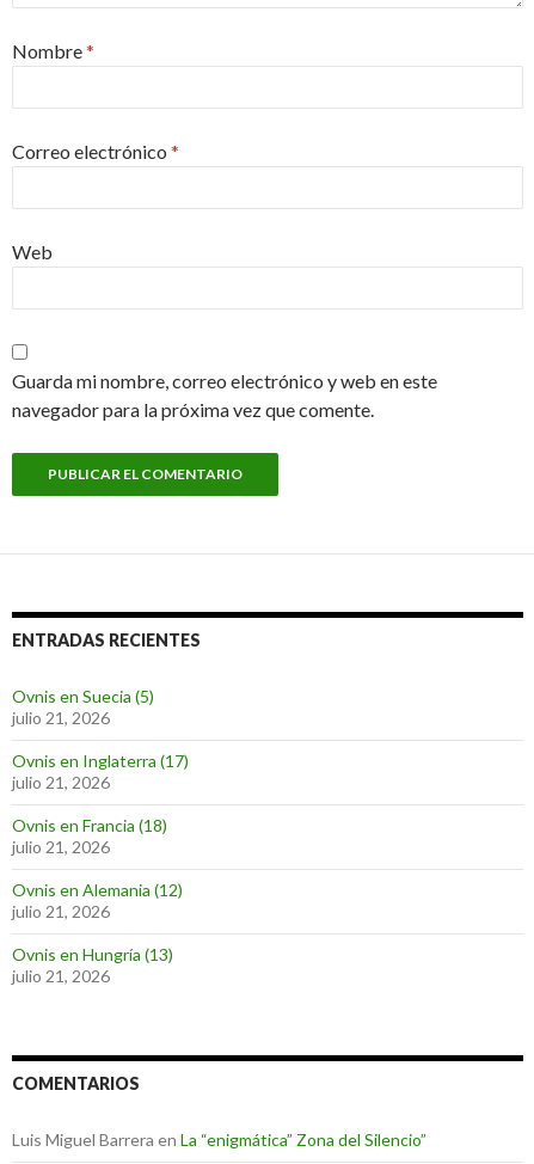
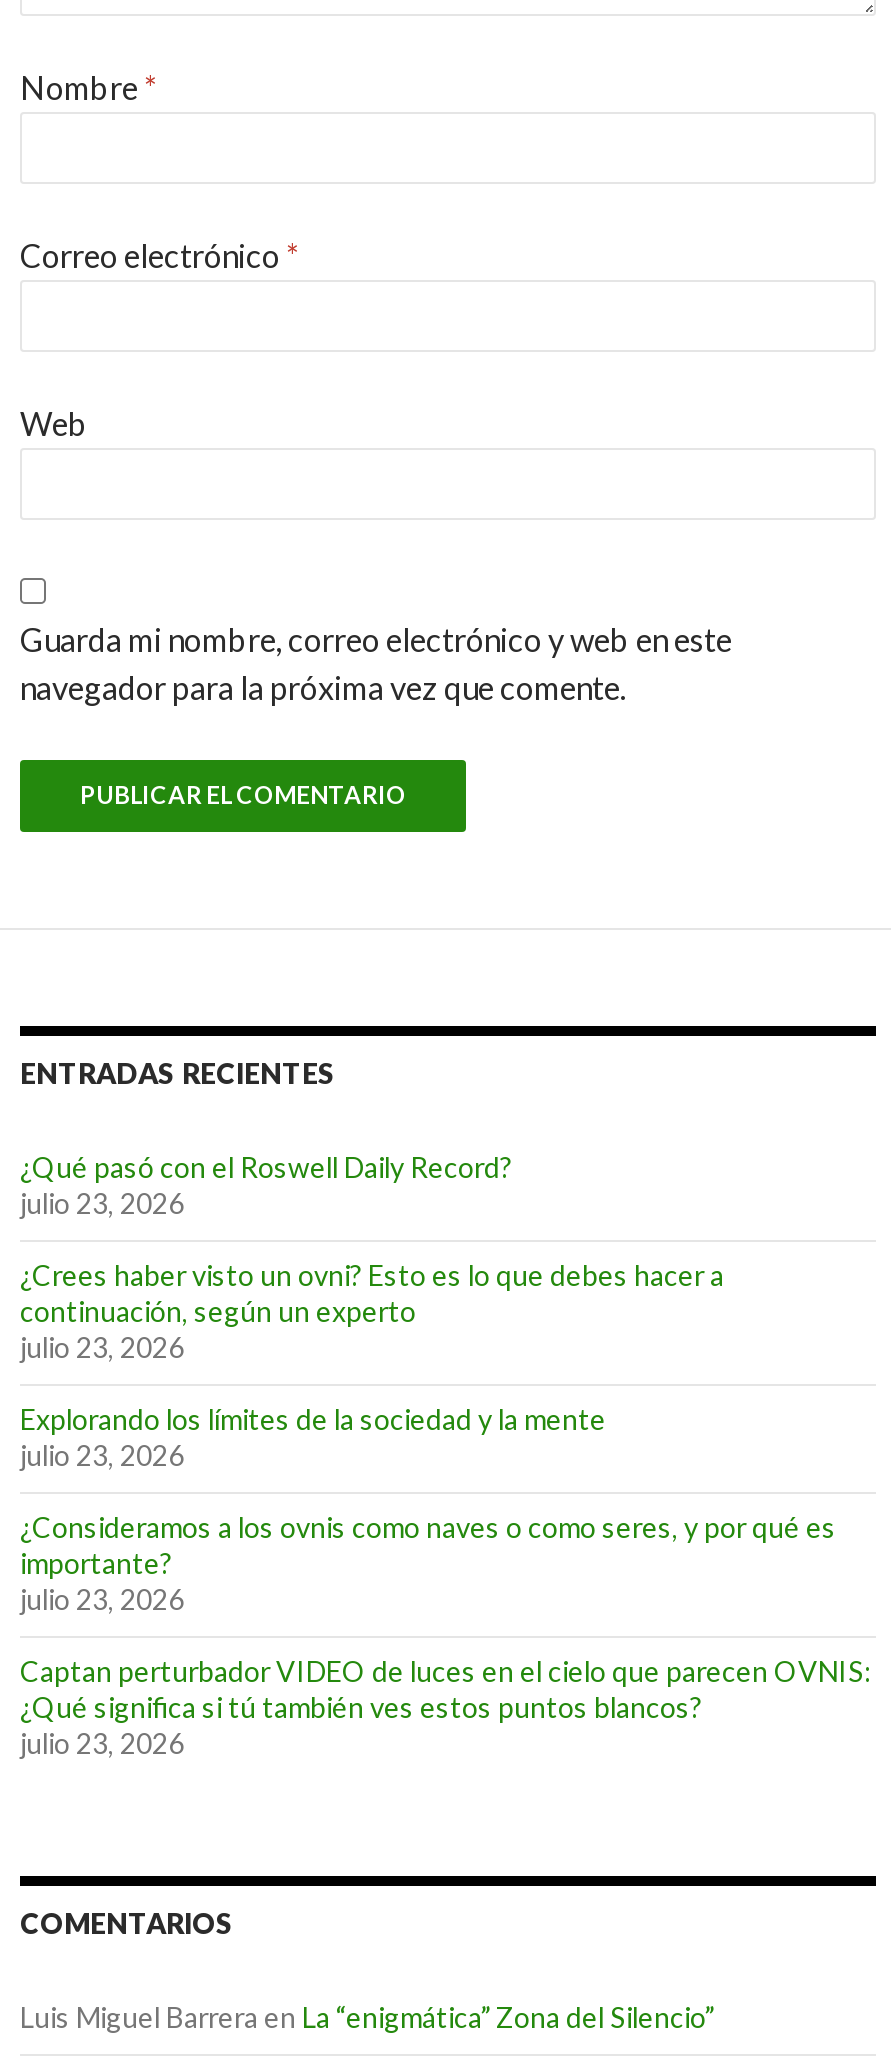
- Ovnis en Suecia (5)
- julio 21, 2026
+ ¿Qué pasó con el Roswell Daily Record?
+ julio 23, 2026

- Ovnis en Inglaterra (17)
- julio 21, 2026
+ ¿Crees haber visto un ovni? Esto es lo que debes hacer a
+ continuación, según un experto
+ julio 23, 2026

- Ovnis en Francia (18)
- julio 21, 2026
+ Explorando los límites de la sociedad y la mente
+ julio 23, 2026

- Ovnis en Alemania (12)
- julio 21, 2026
+ ¿Consideramos a los ovnis como naves o como seres, y por qué es
+ importante?
+ julio 23, 2026

- Ovnis en Hungría (13)
- julio 21, 2026
+ Captan perturbador VIDEO de luces en el cielo que parecen OVNIS:
+ ¿Qué significa si tú también ves estos puntos blancos?
+ julio 23, 2026
